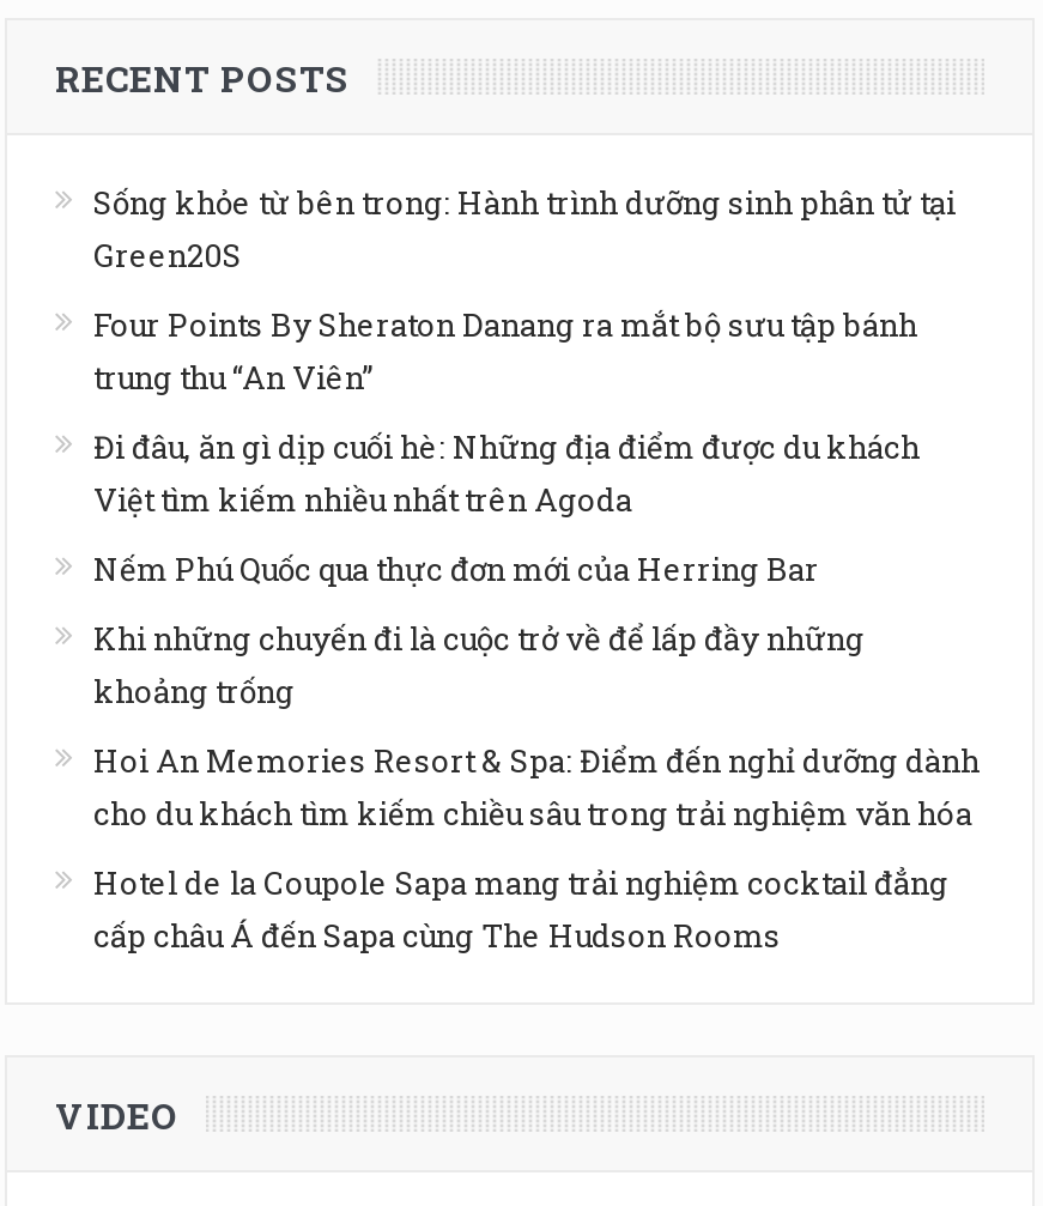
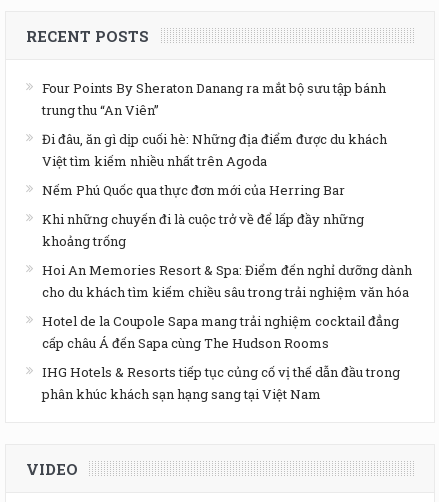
- Sống khỏe từ bên trong: Hành trình dưỡng sinh phân tử tại
- Green20S

moved up: Four Points By Sheraton Danang ra mắt bộ sưu tập bánh | trung thu “An Viên” | Đi đâu, ăn gì dịp cuối hè: Những địa điểm được du khách | ... | Hotel de la Coupole Sapa mang trải nghiệm cocktail đẳng | cấp châu Á đến Sapa cùng The Hudson Rooms

+ IHG Hotels & Resorts tiếp tục củng cố vị thế dẫn đầu trong
+ phân khúc khách sạn hạng sang tại Việt Nam
